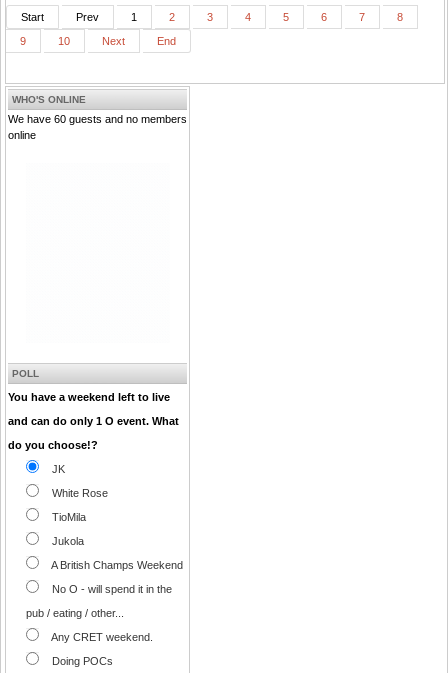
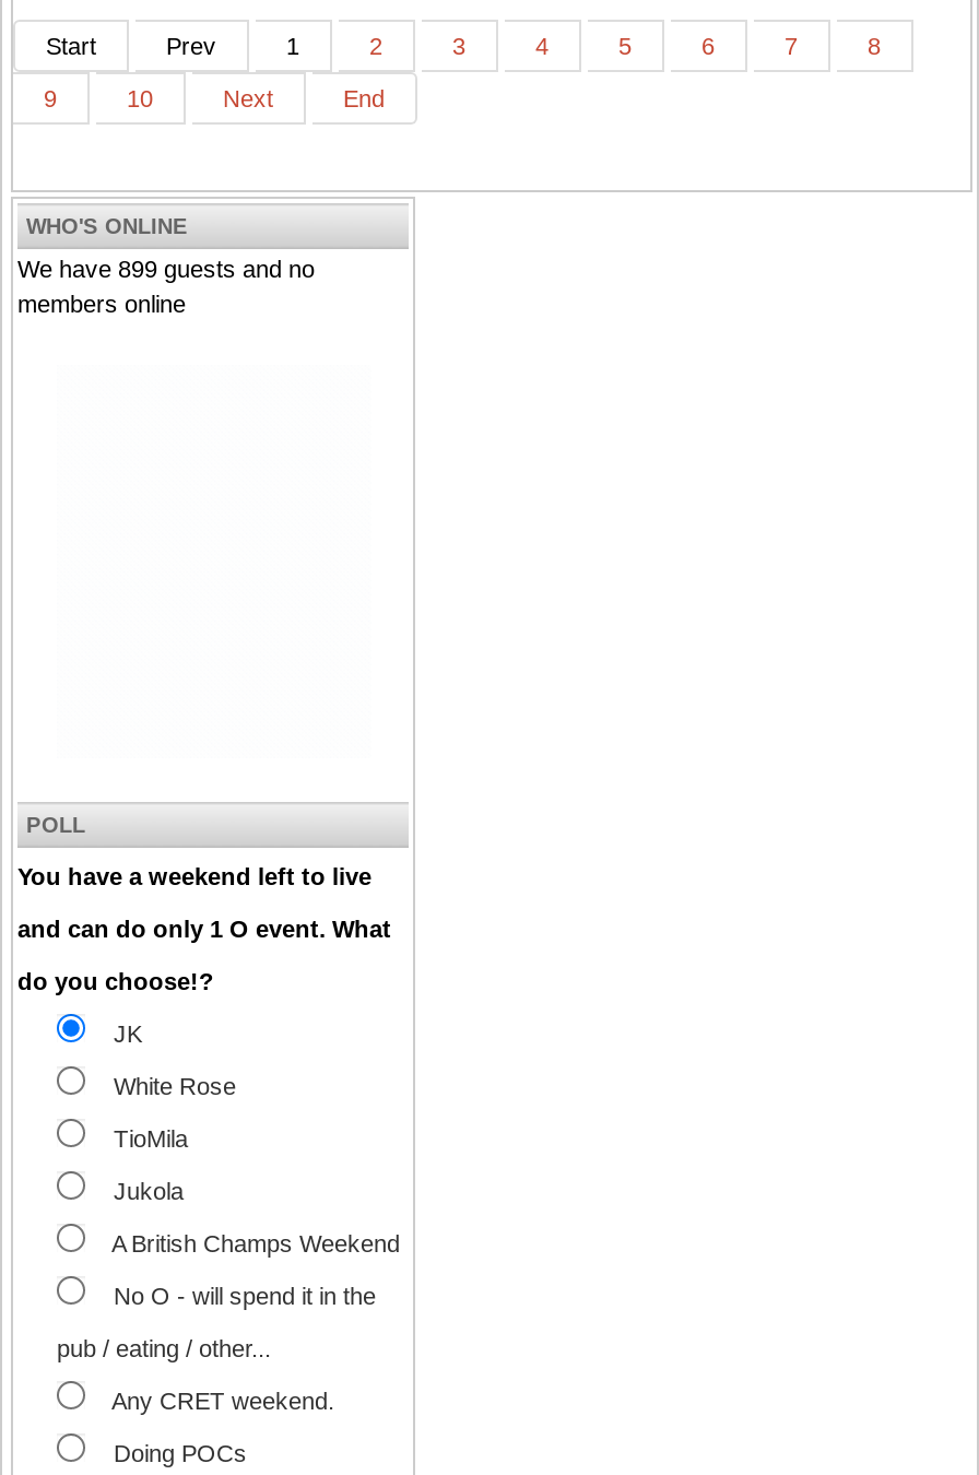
- We have 60 guests and no members
- online
+ We have 899 guests and no
+ members online
